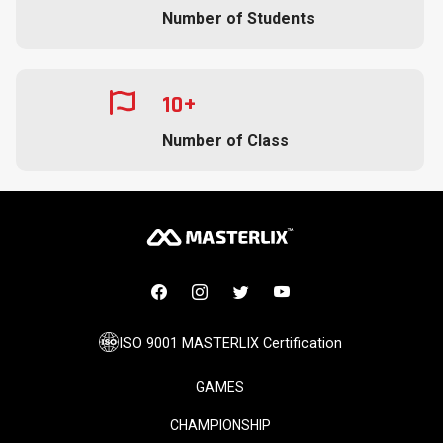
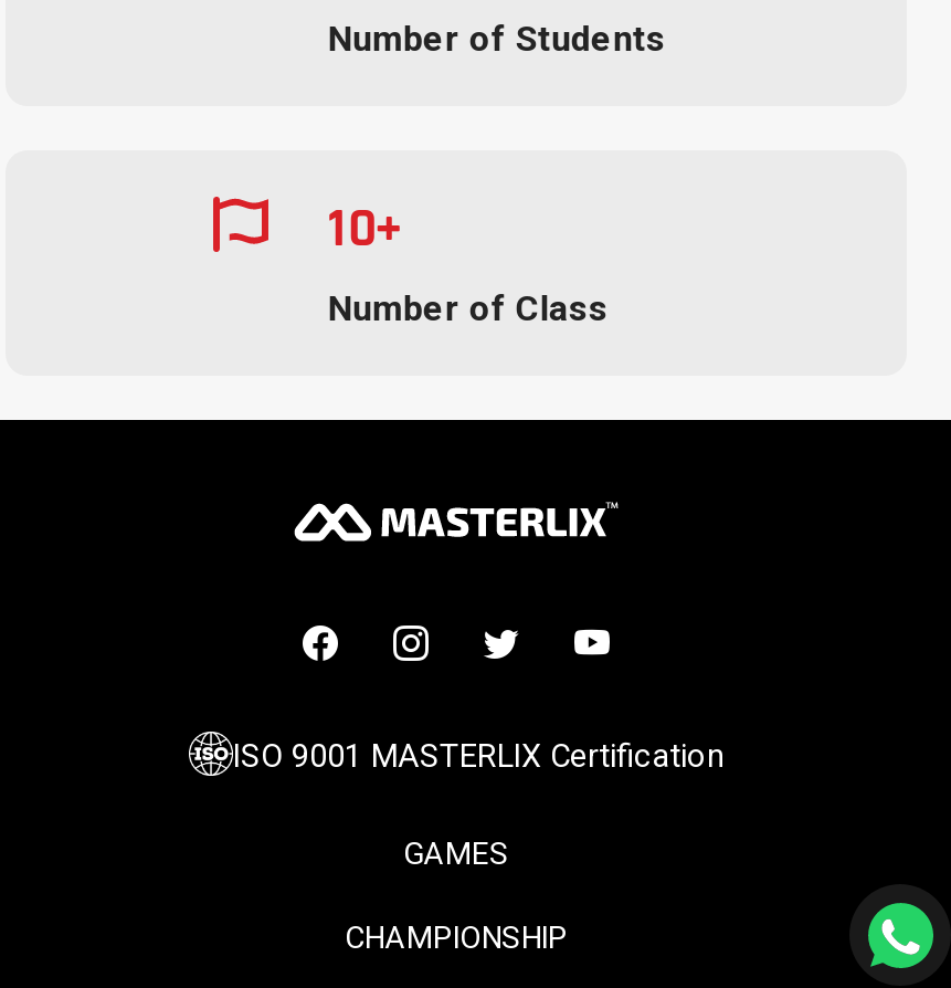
+ [image]
